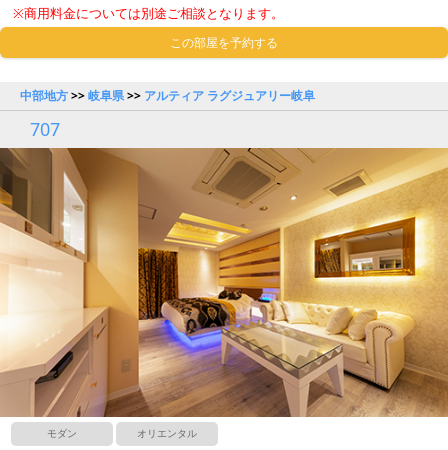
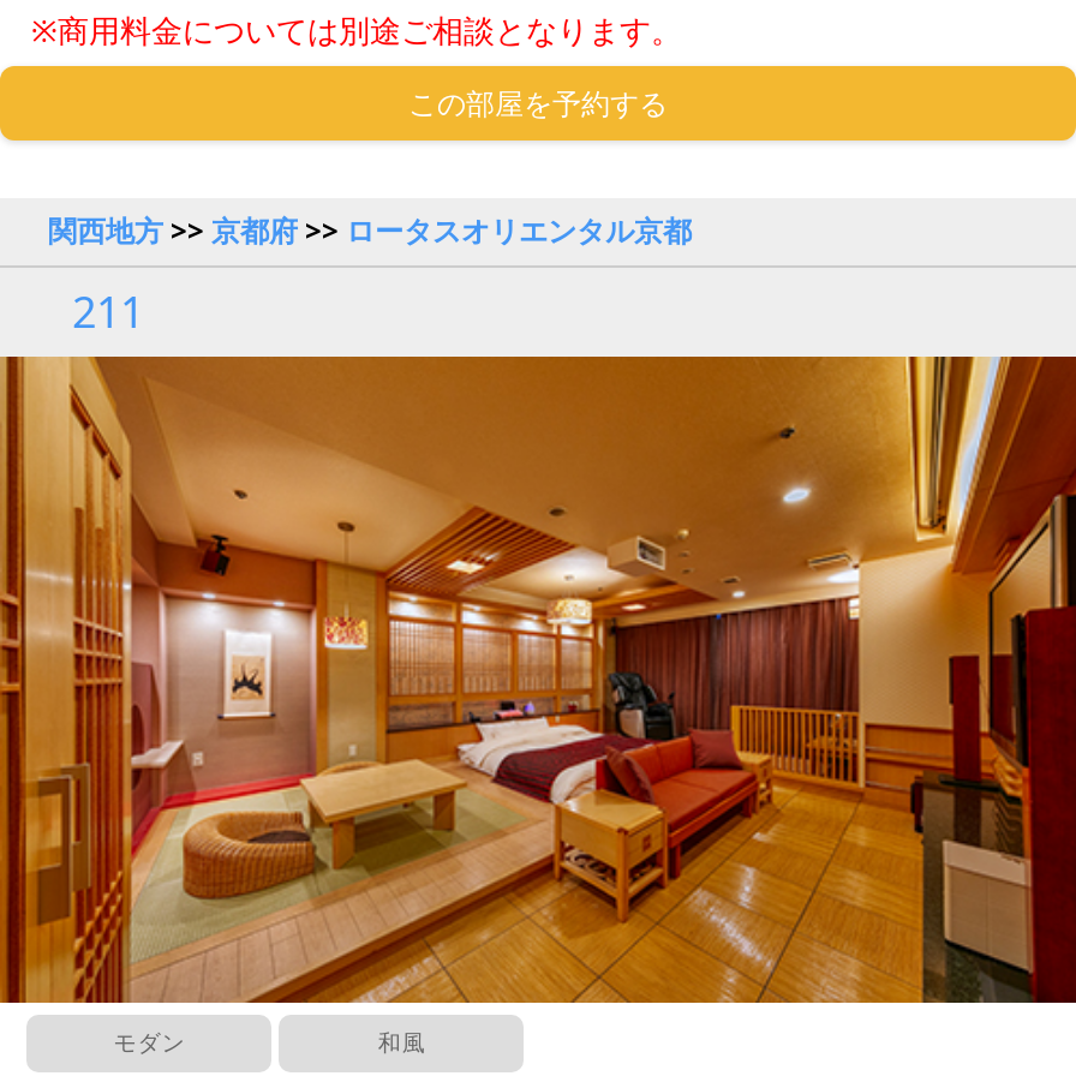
- 中部地方>>岐阜県>>アルティア ラグジュアリー岐阜
+ 関西地方>>京都府>>ロータスオリエンタル京都

- 707
+ 211

- [image]
- オリエンタル
+ [image]
+ 和風
